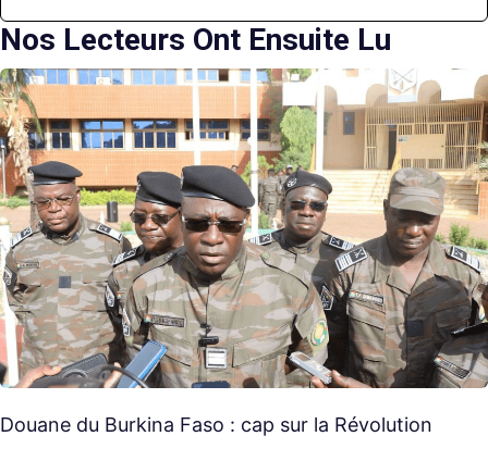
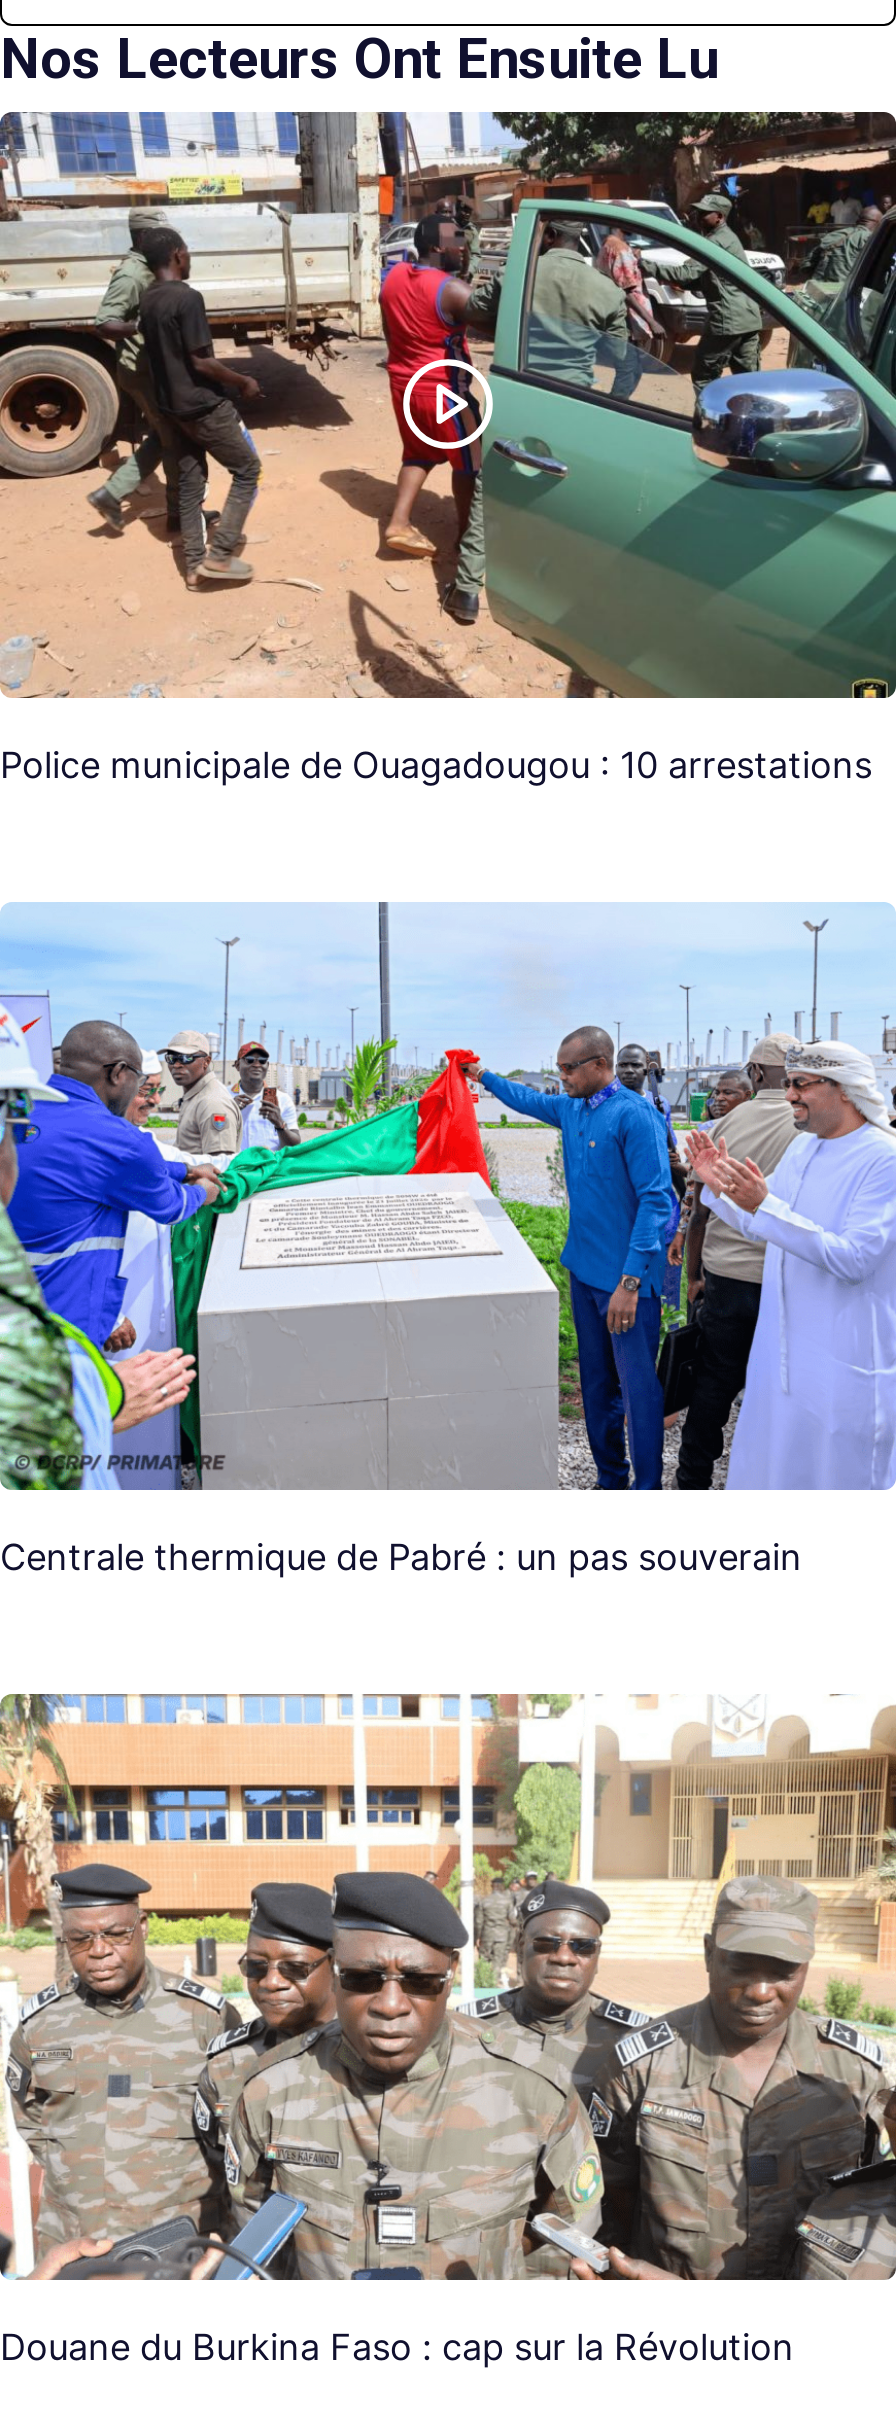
+ [image]
+ Police municipale de Ouagadougou : 10 arrestations

+ [image]
+ Centrale thermique de Pabré : un pas souverain
